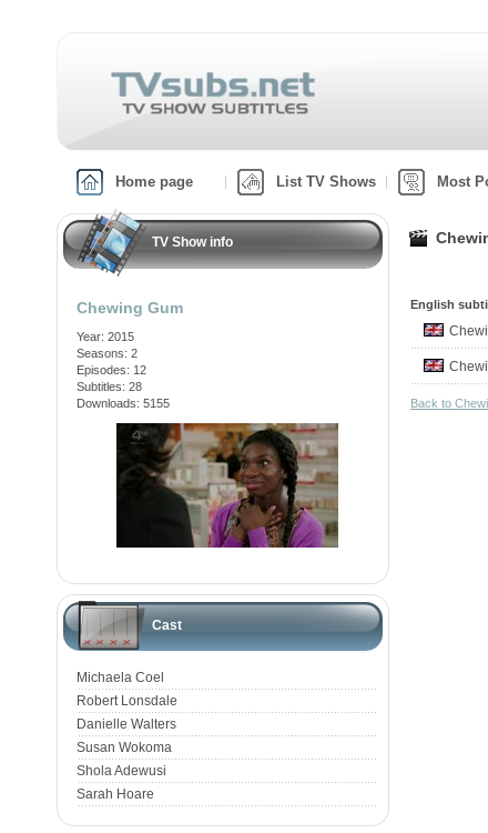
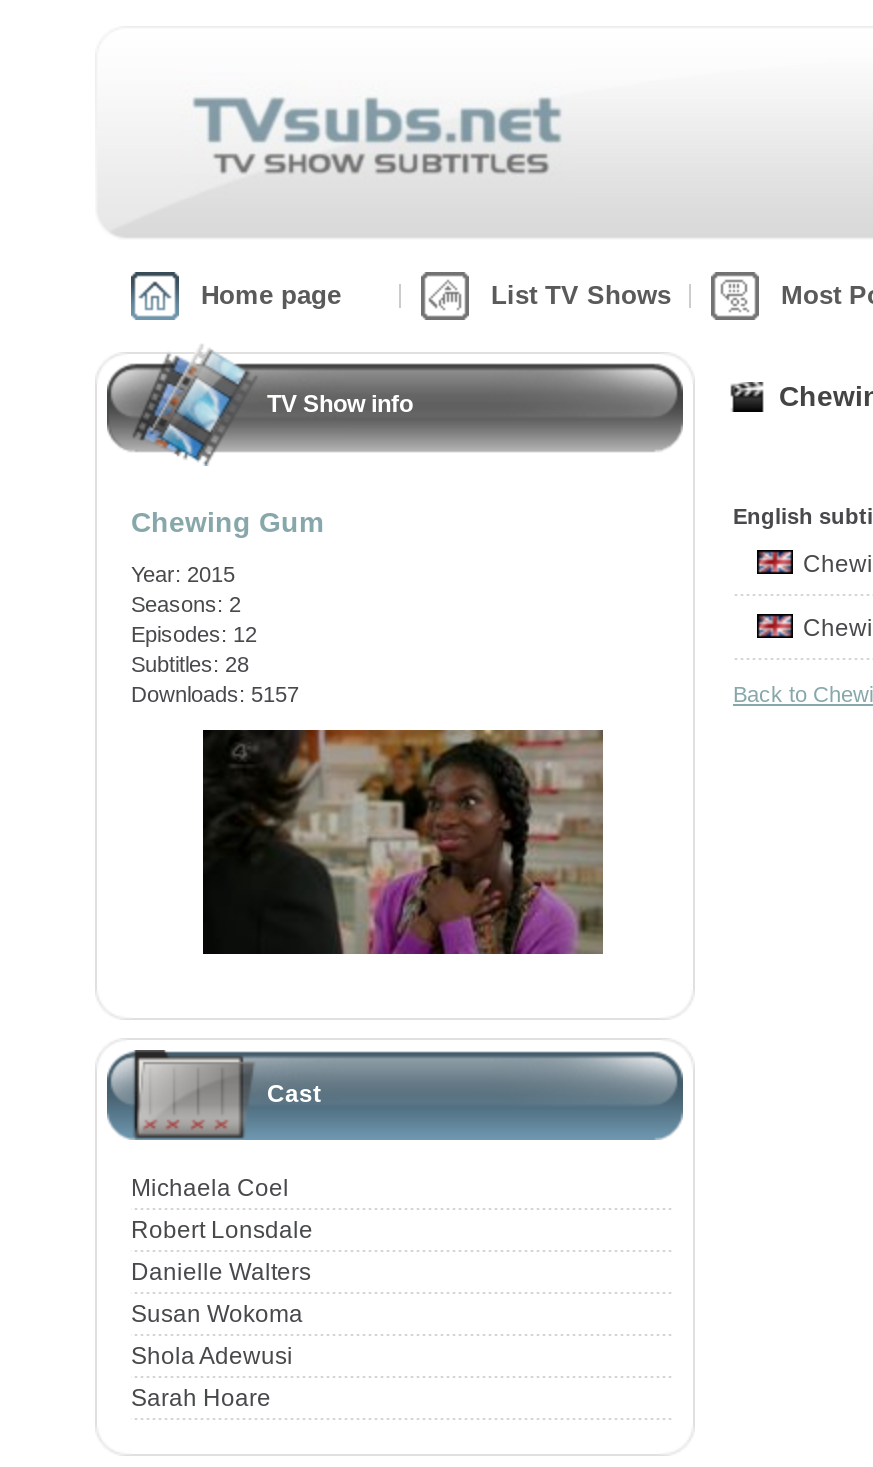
- Downloads: 5155
+ Downloads: 5157
